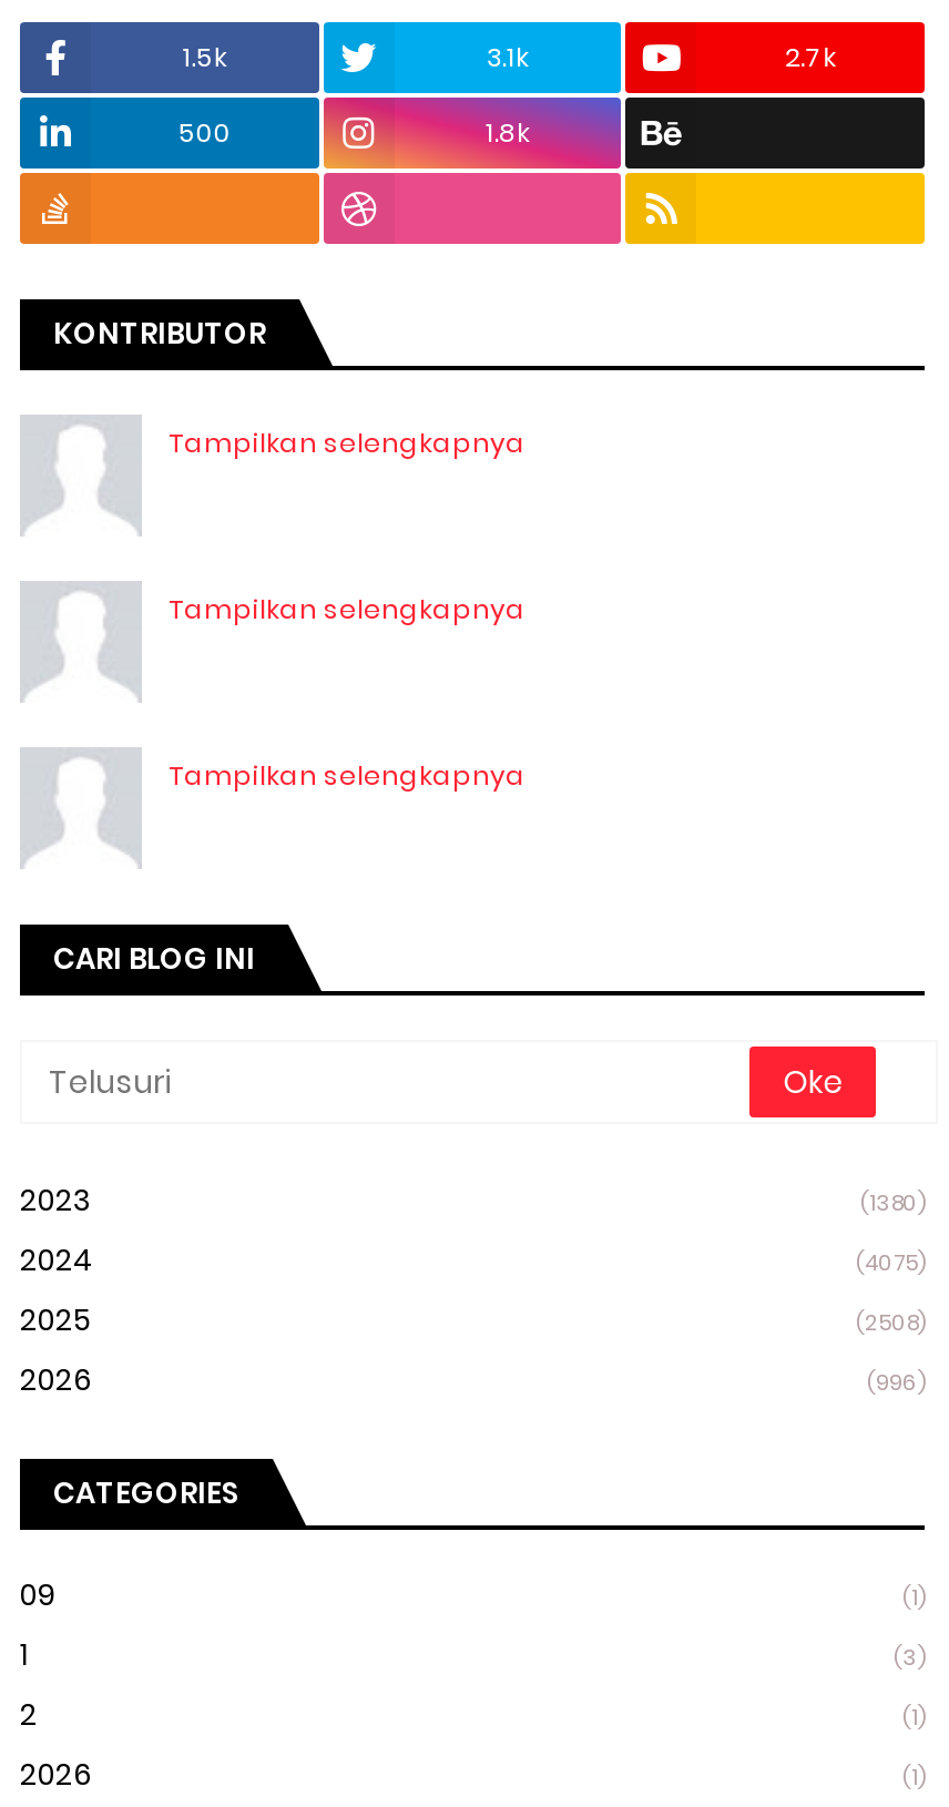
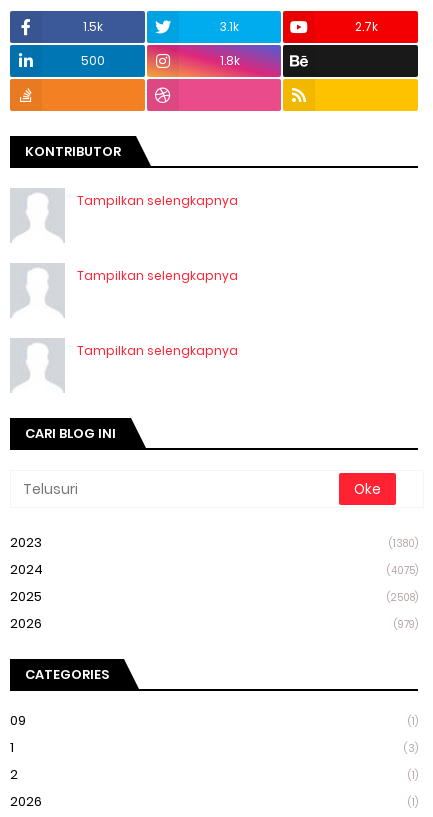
- (996)
+ (979)
